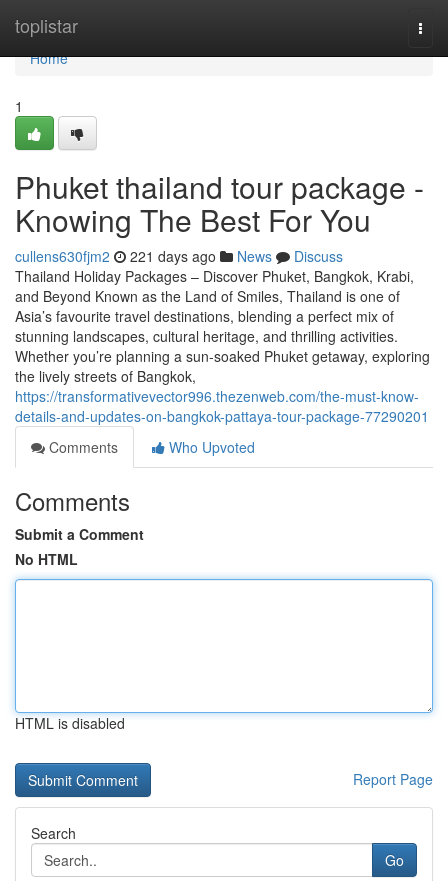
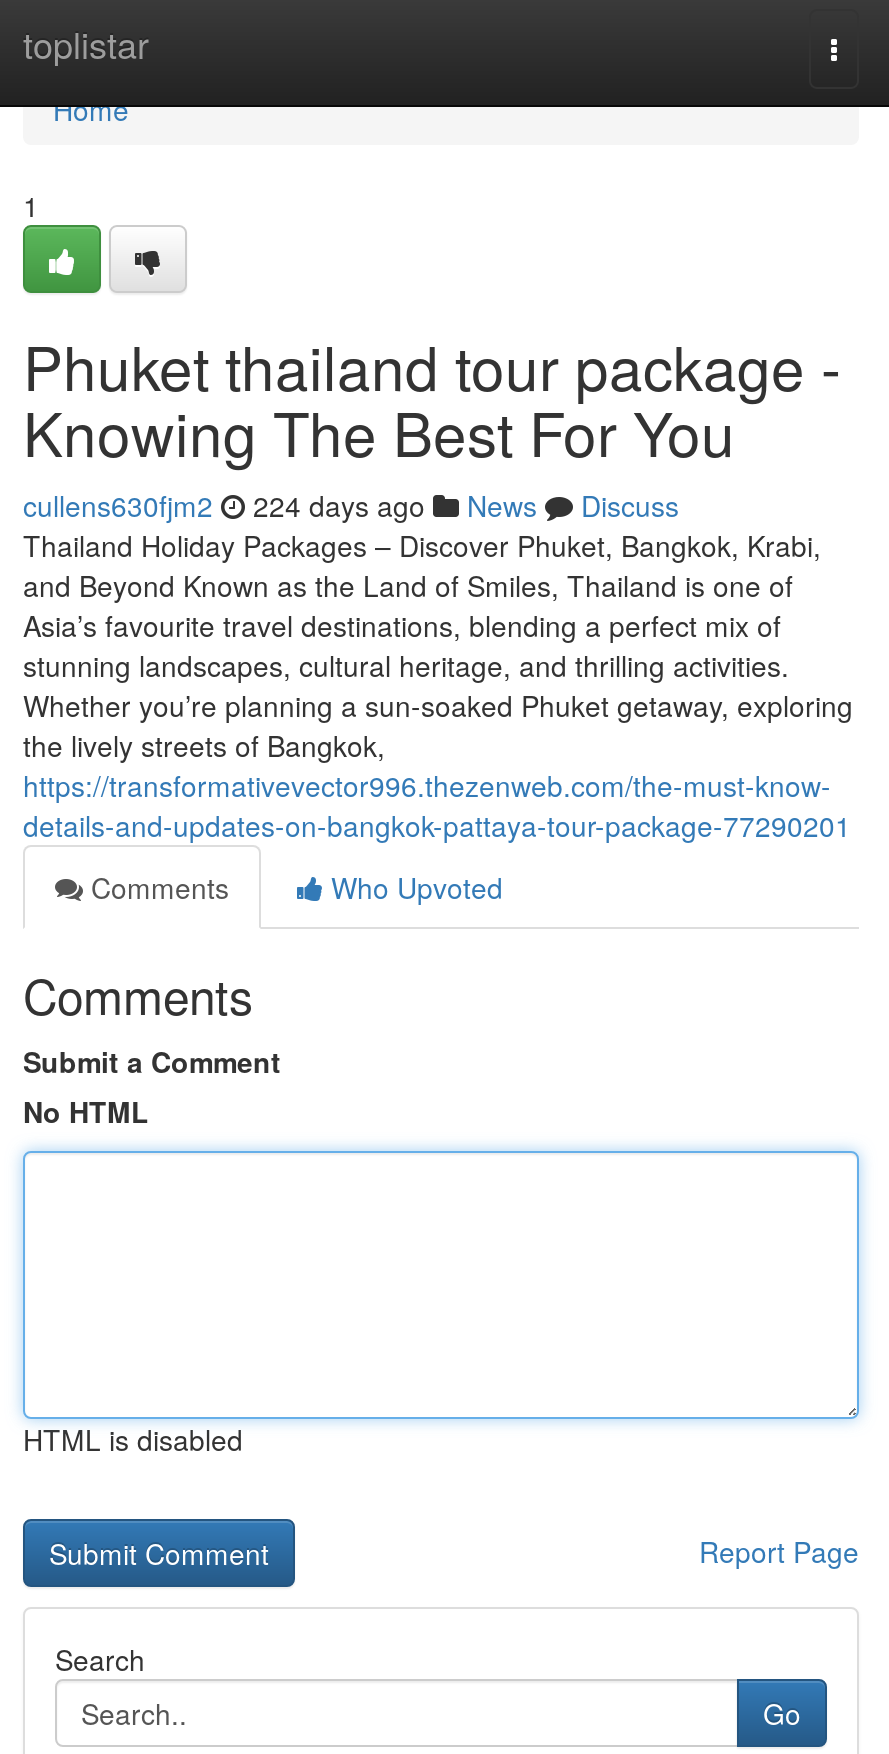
- cullens630fjm2 221 days ago News Discuss
+ cullens630fjm2 224 days ago News Discuss
